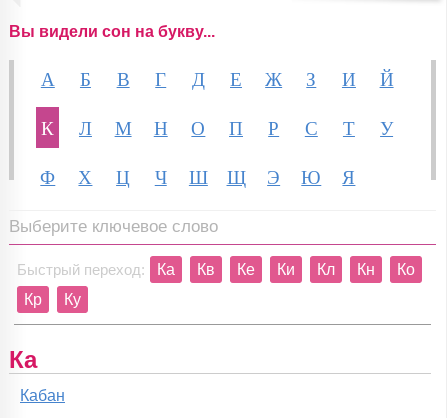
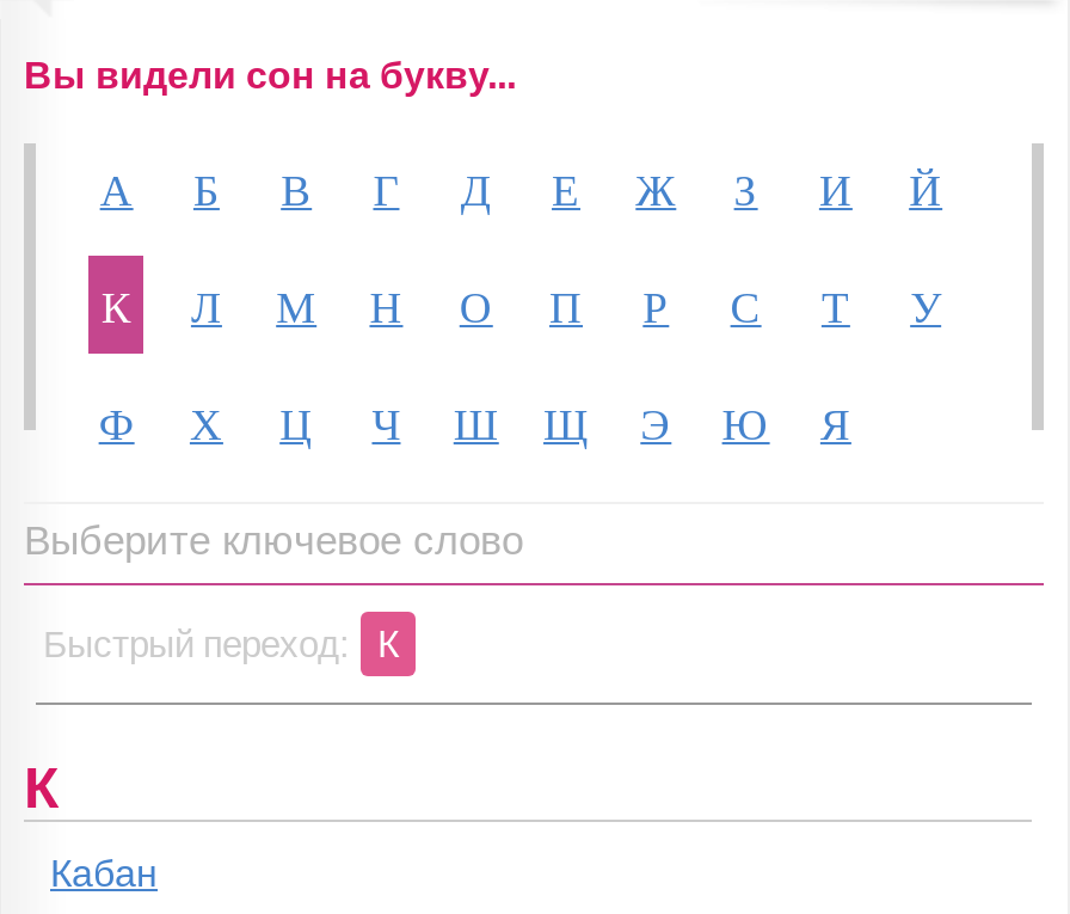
- Ка
- Кв
- Ке
- Ки
- Кл
- Кн
- Ко
- Кр
- Ку
- Ка
+ К
+ К
